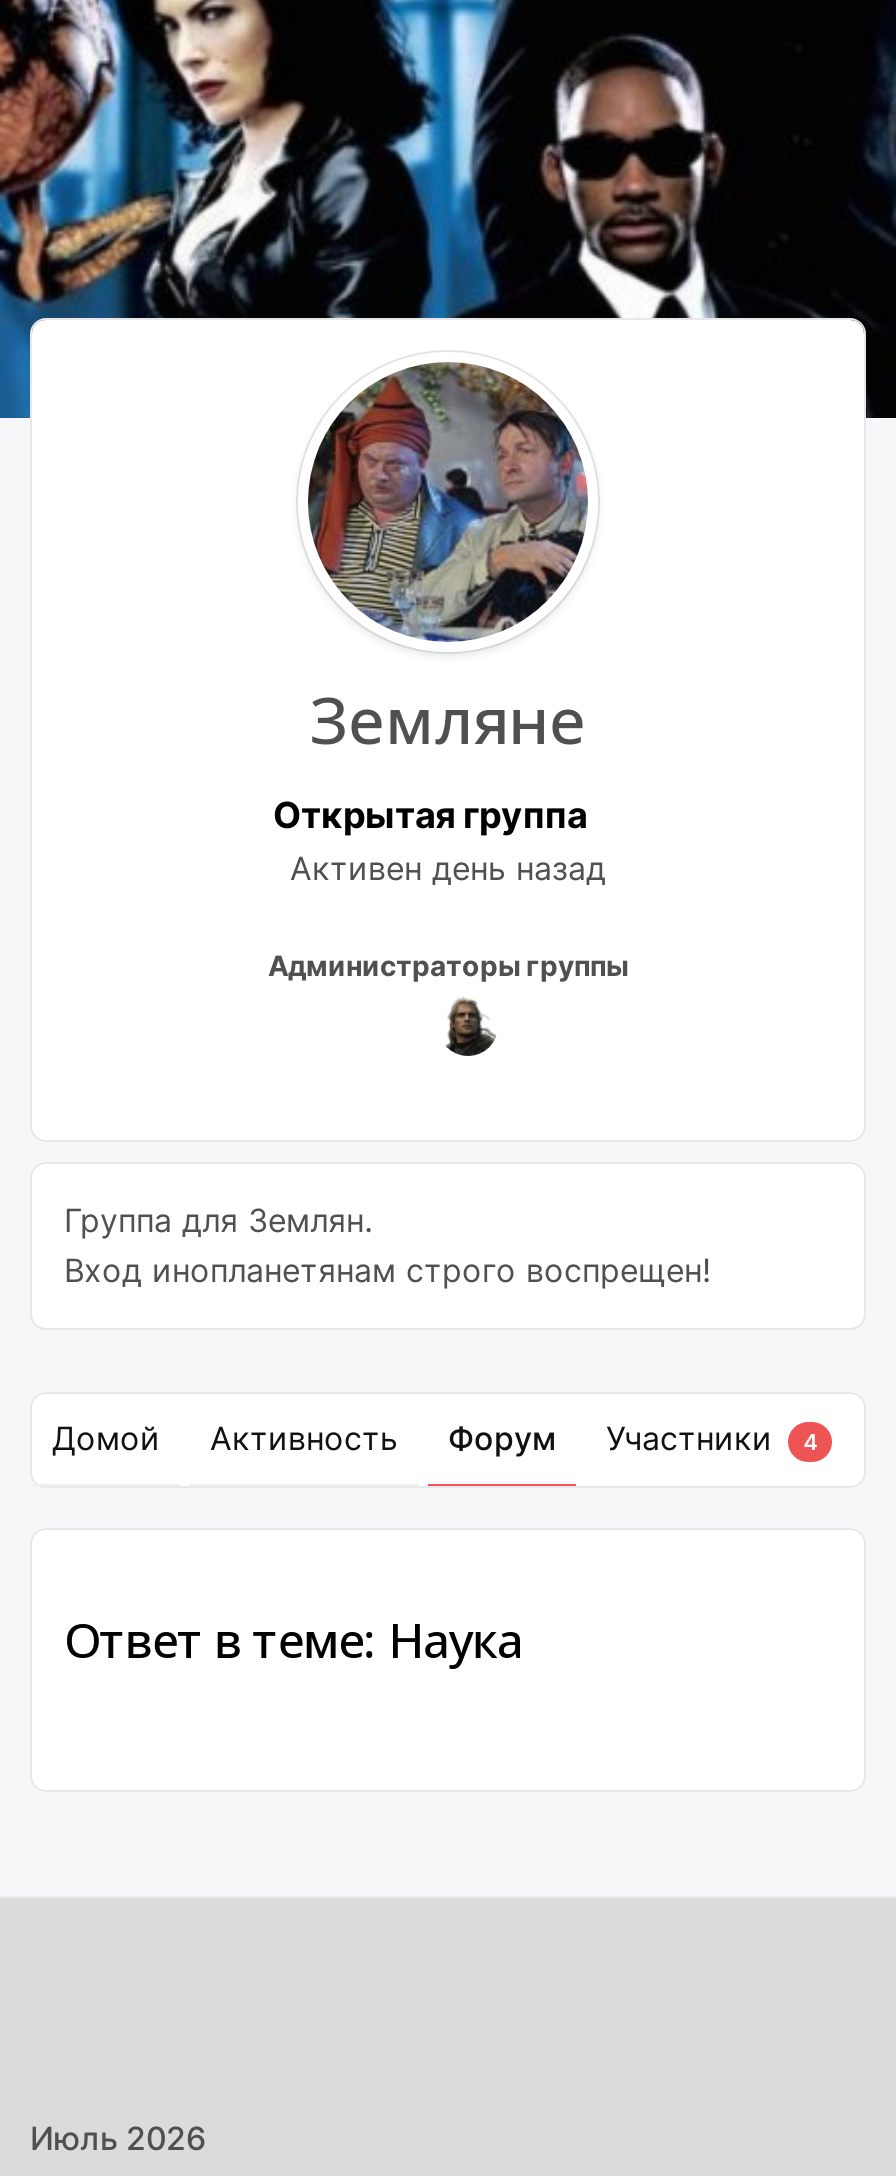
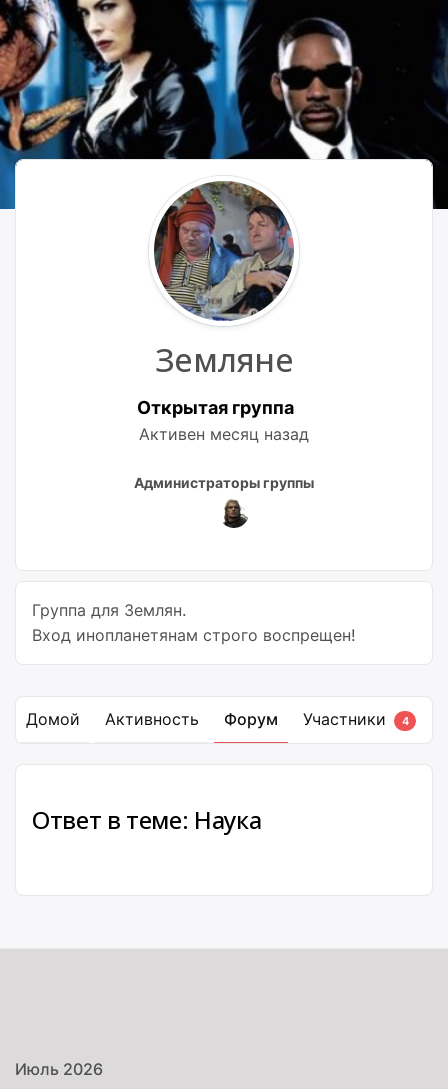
- Активен день назад
+ Активен месяц назад
